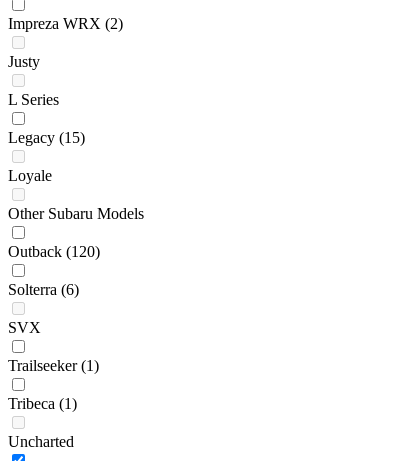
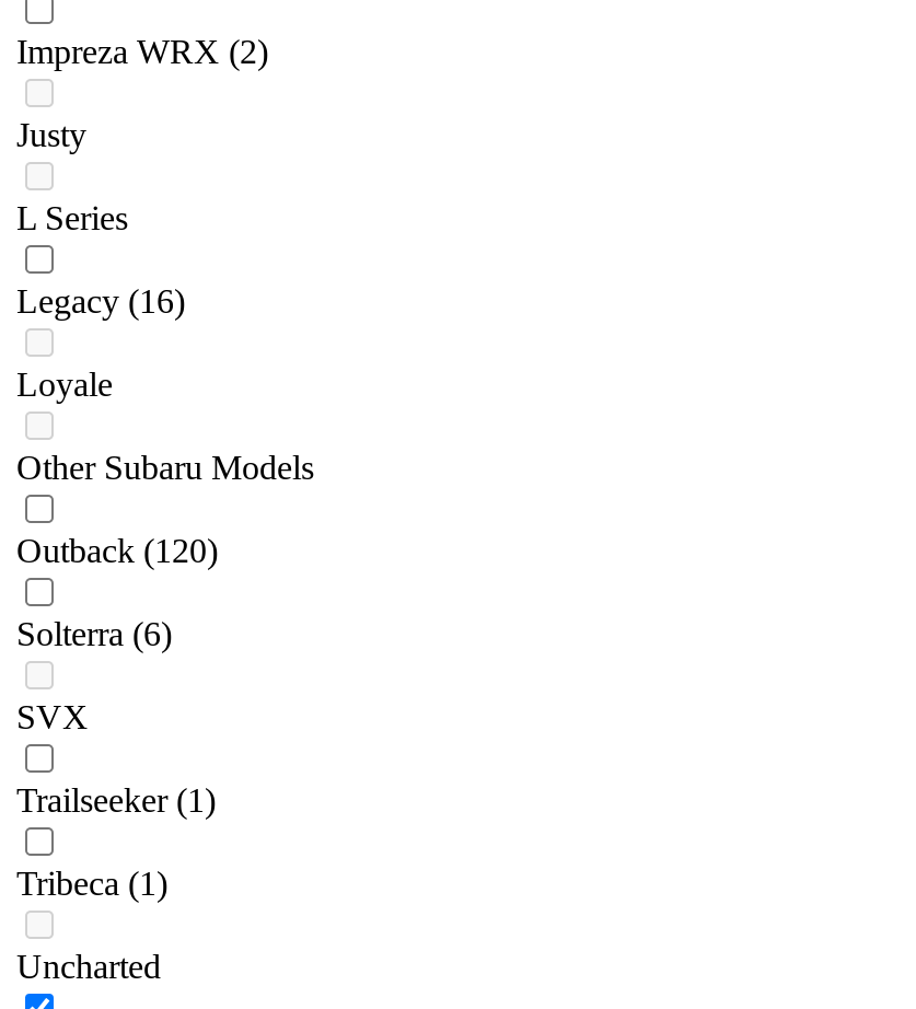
- Legacy (15)
+ Legacy (16)
